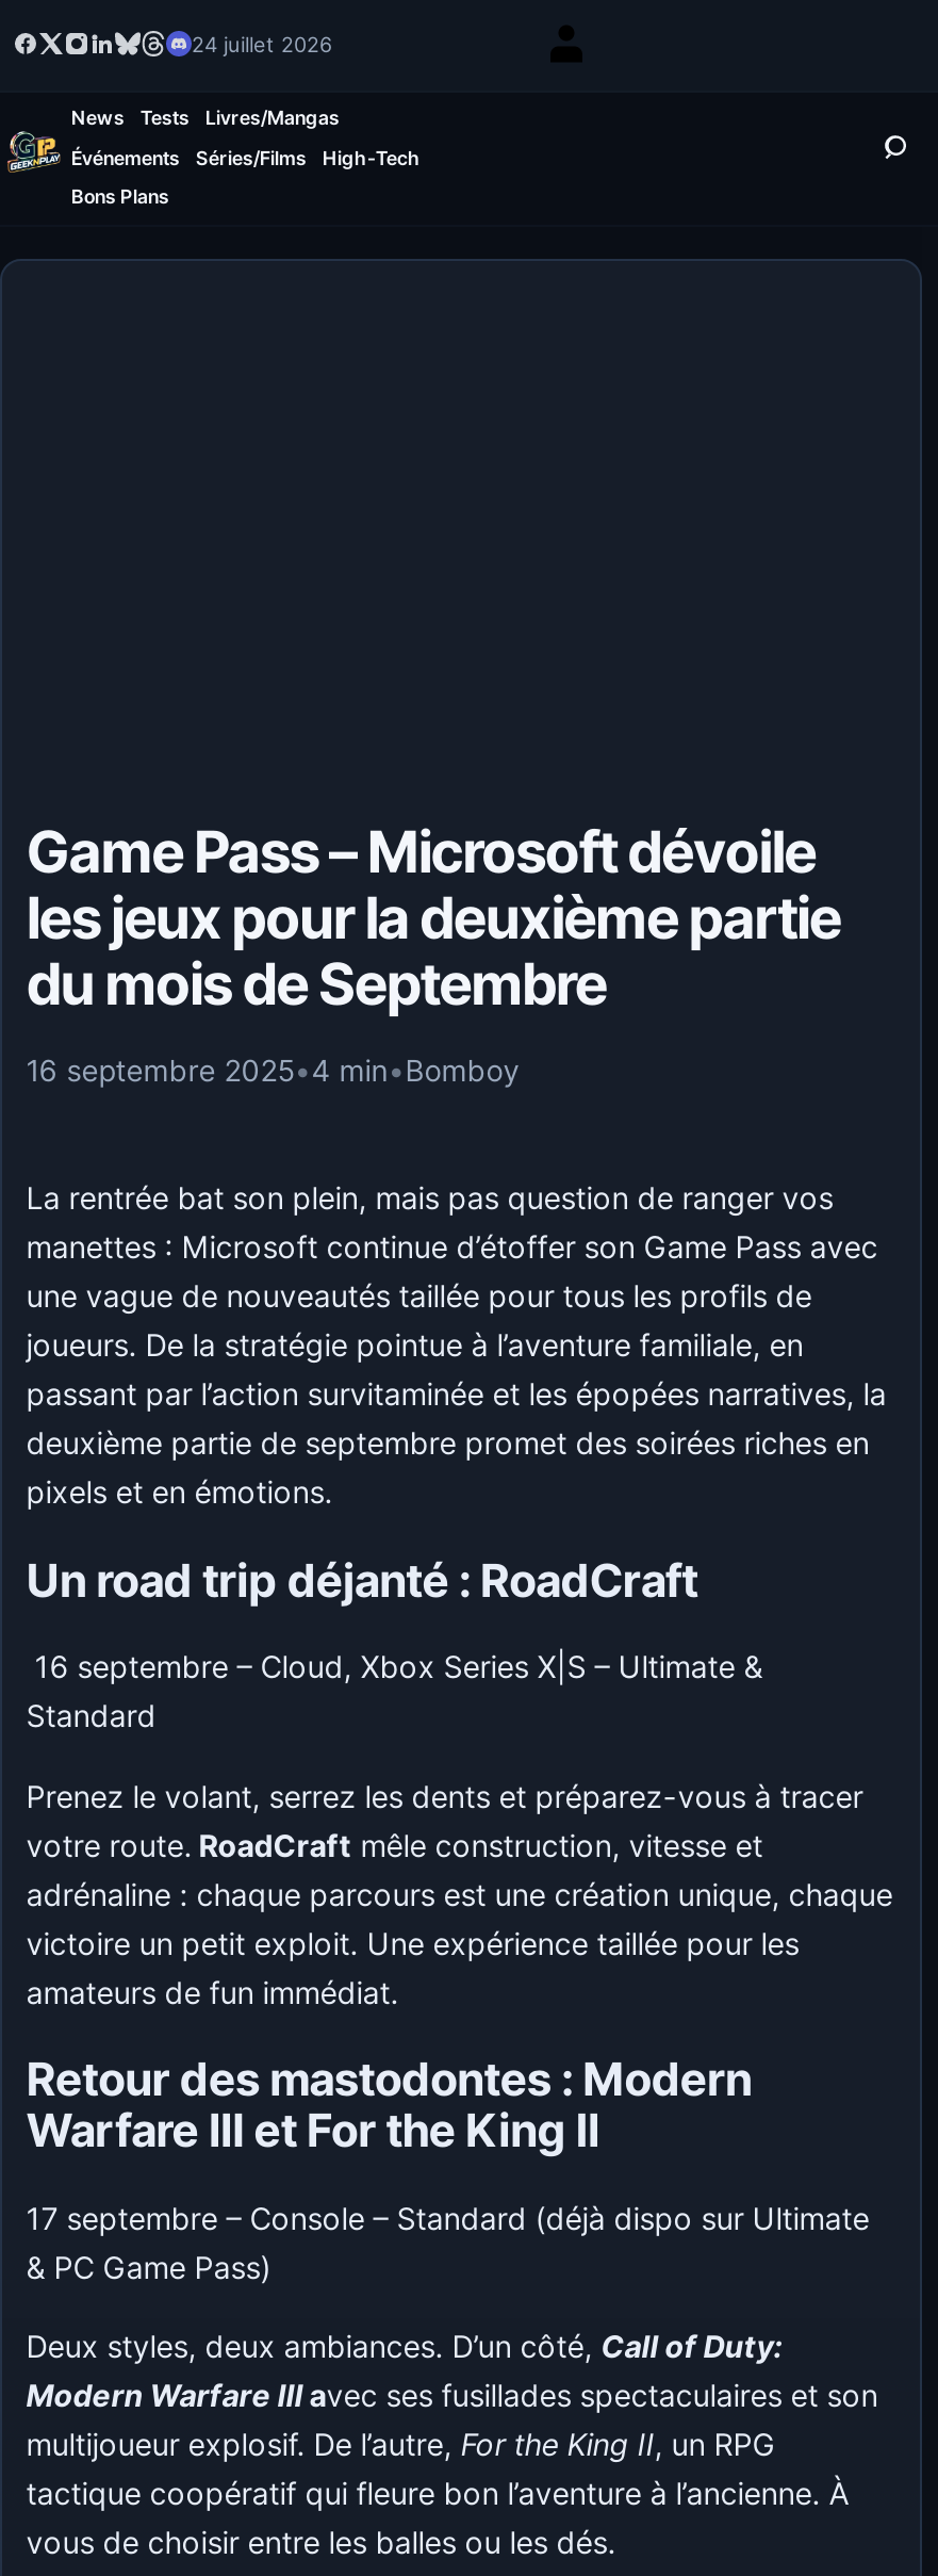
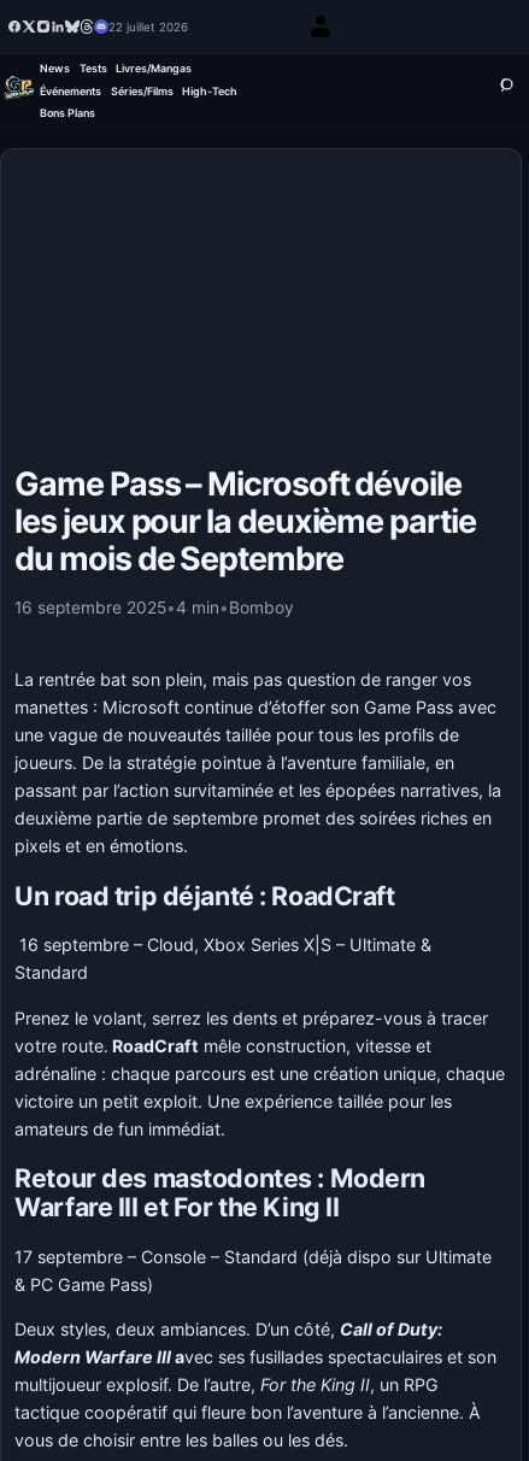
- 24 juillet 2026
+ 22 juillet 2026
